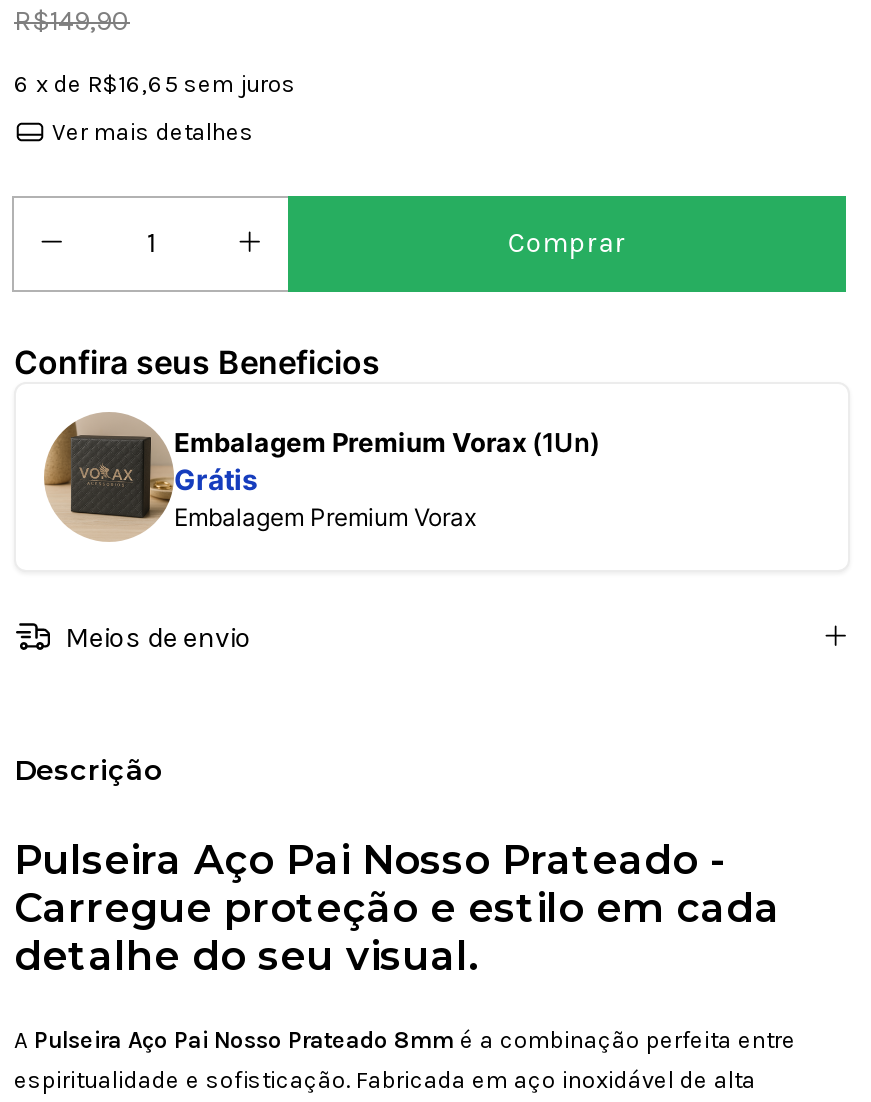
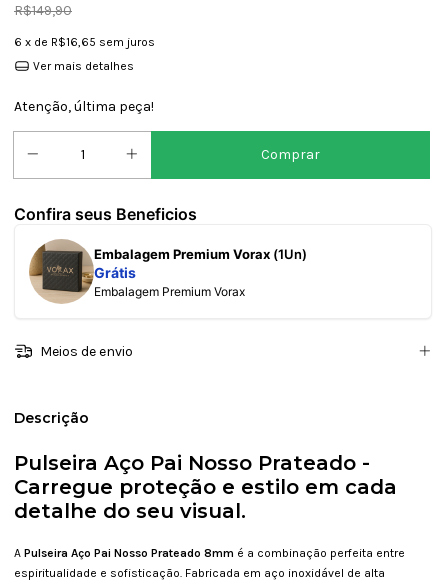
+ Atenção, última peça!
